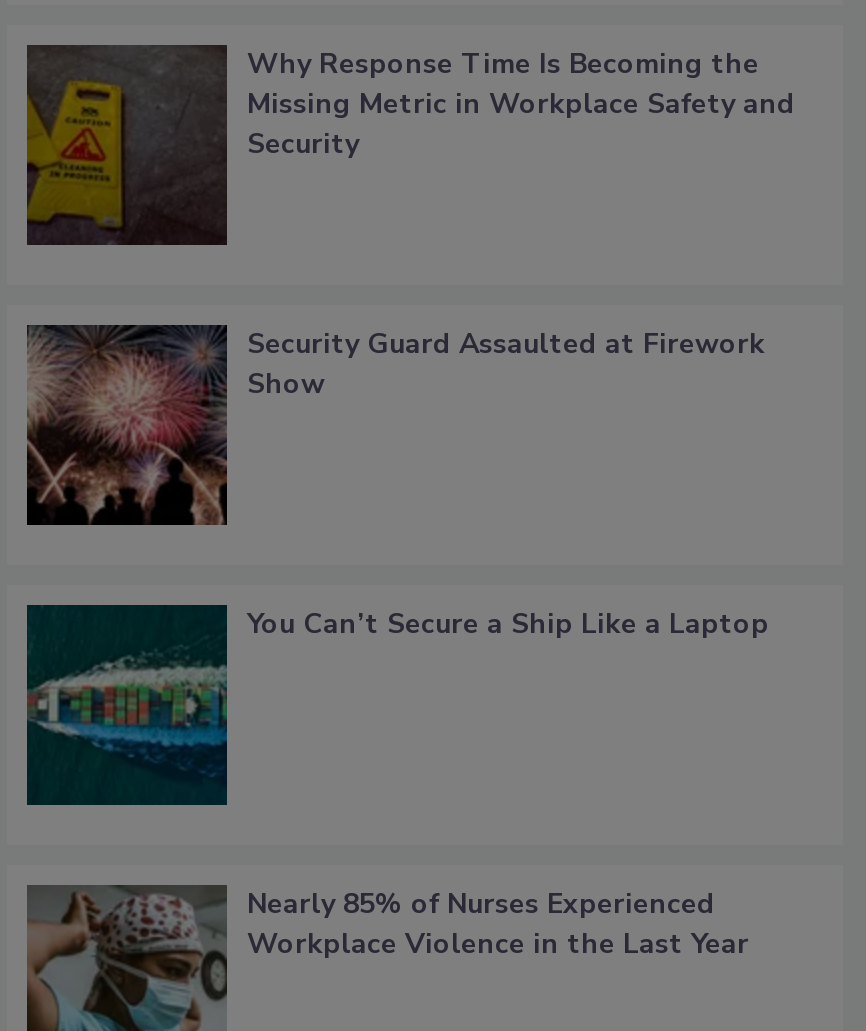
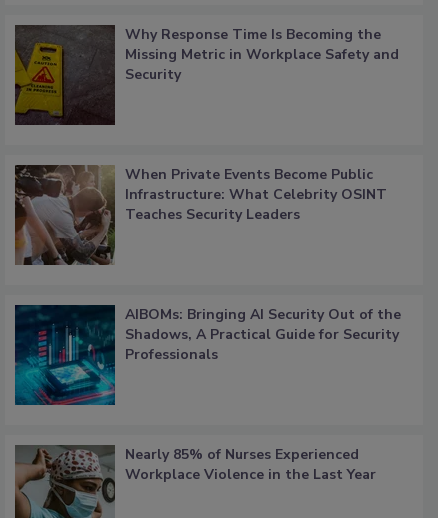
- [image]
- Security Guard Assaulted at Firework
- Show
+ [image]
+ When Private Events Become Public
+ Infrastructure: What Celebrity OSINT
+ Teaches Security Leaders

- [image]
- You Can’t Secure a Ship Like a Laptop
+ [image]
+ AIBOMs: Bringing AI Security Out of the
+ Shadows, A Practical Guide for Security
+ Professionals
